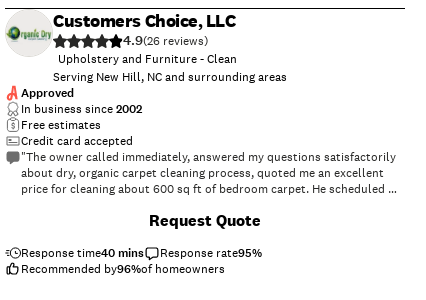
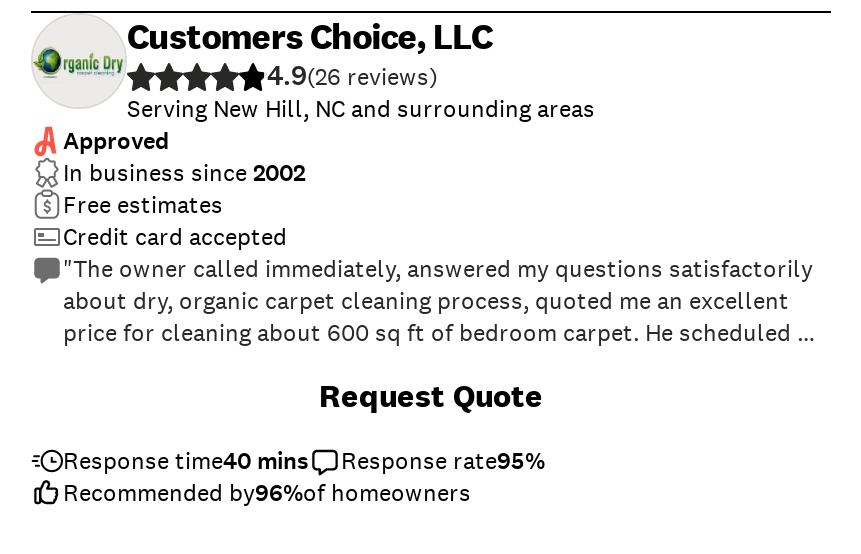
- Upholstery and Furniture - Clean
